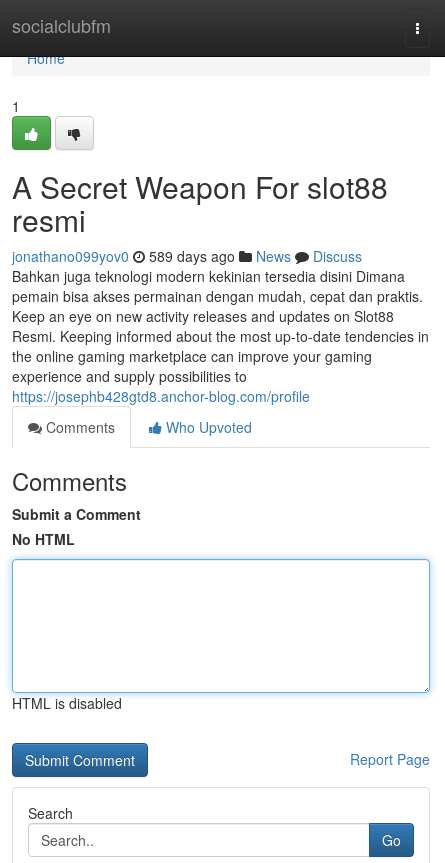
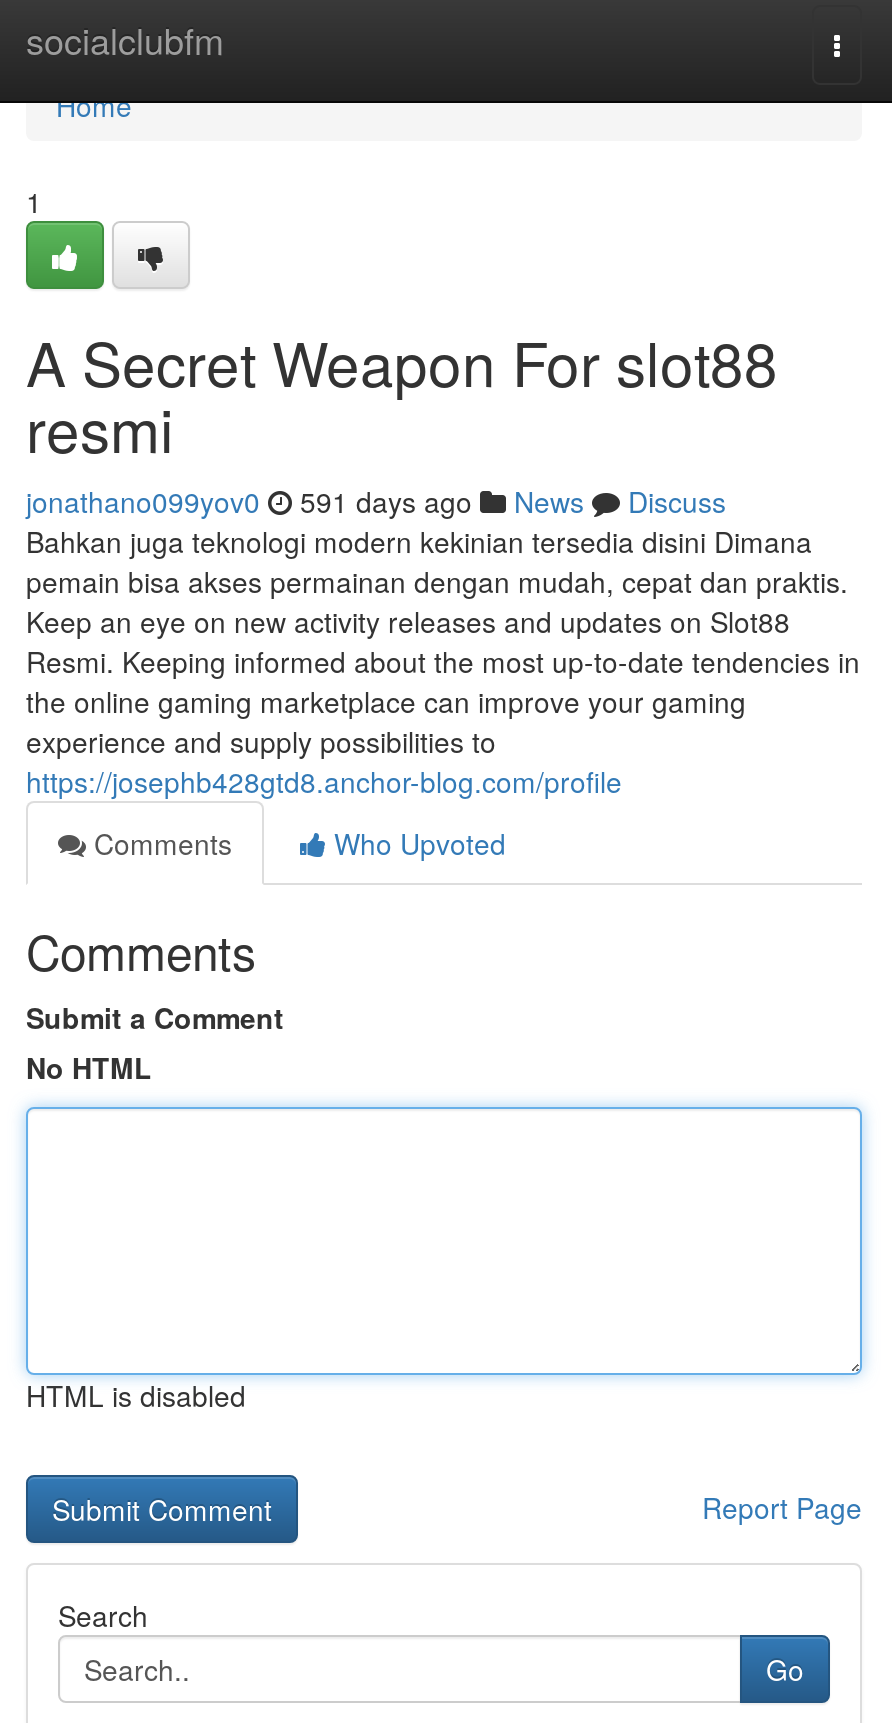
- jonathano099yov0 589 days ago News Discuss
+ jonathano099yov0 591 days ago News Discuss
